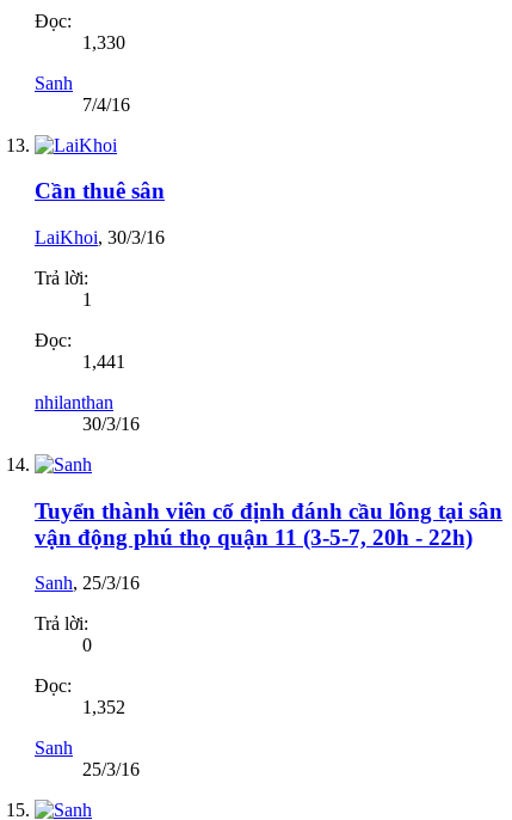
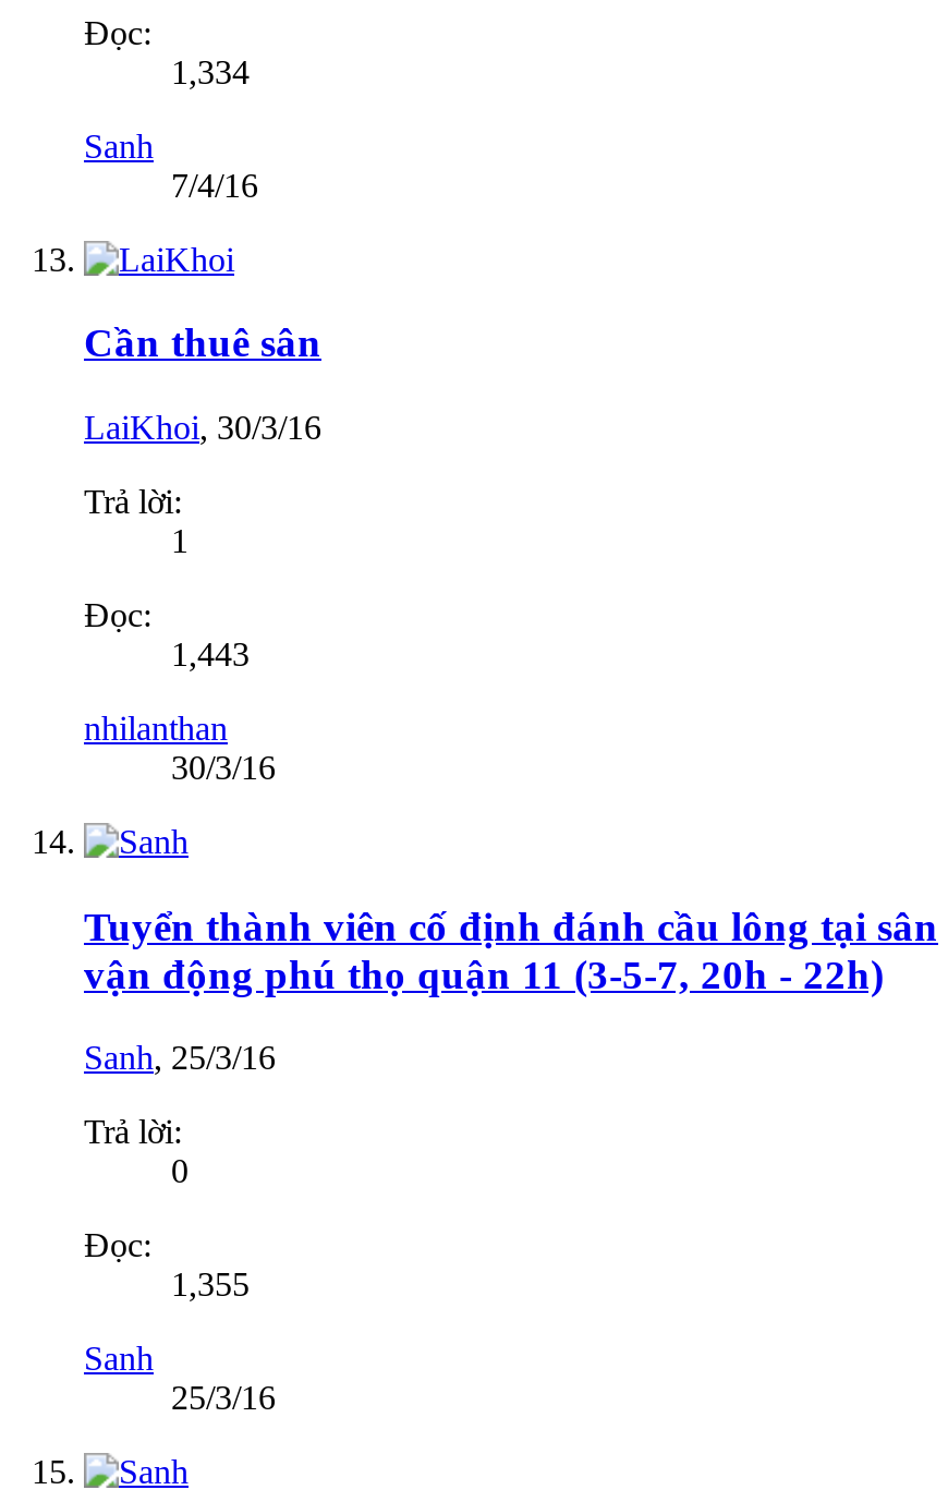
- 1,330
+ 1,334

- 1,441
+ 1,443

- 1,352
+ 1,355
